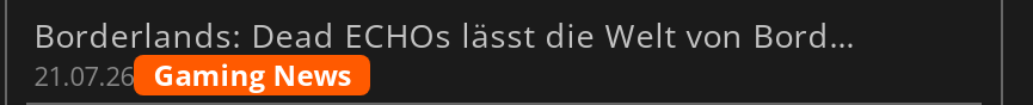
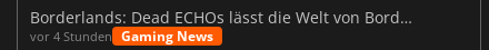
- 21.07.26 Gaming News
+ vor 4 Stunden Gaming News
